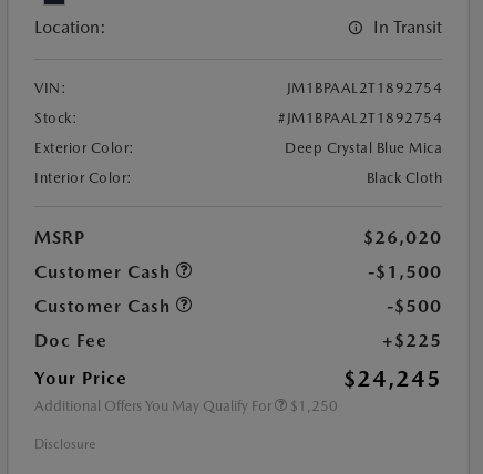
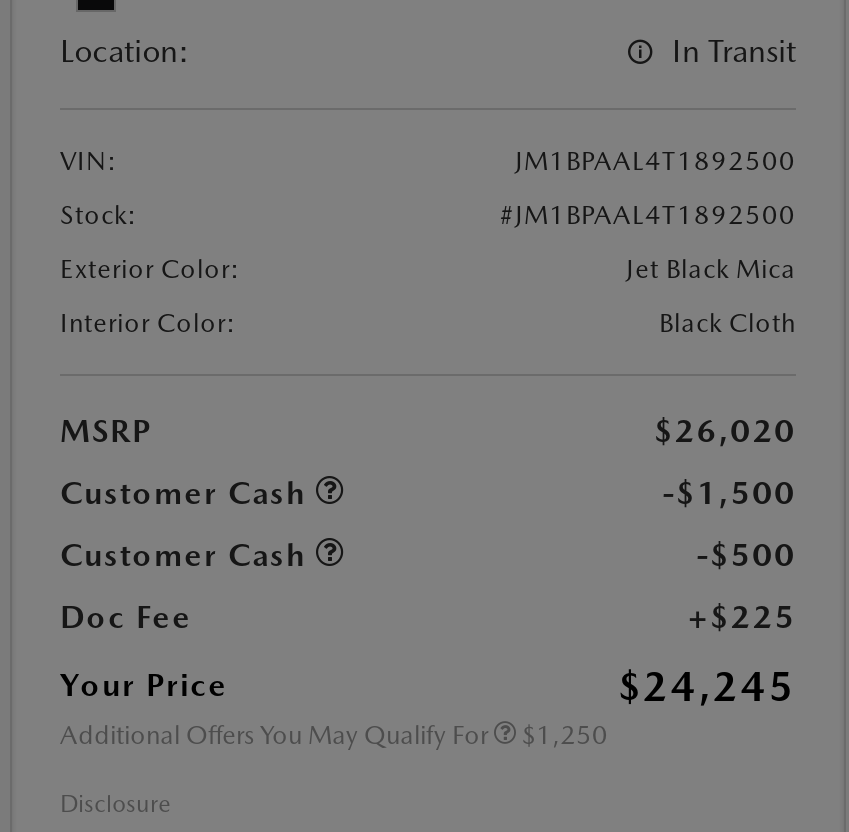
- JM1BPAAL2T1892754
+ JM1BPAAL4T1892500

- #JM1BPAAL2T1892754
+ #JM1BPAAL4T1892500

- Deep Crystal Blue Mica
+ Jet Black Mica
